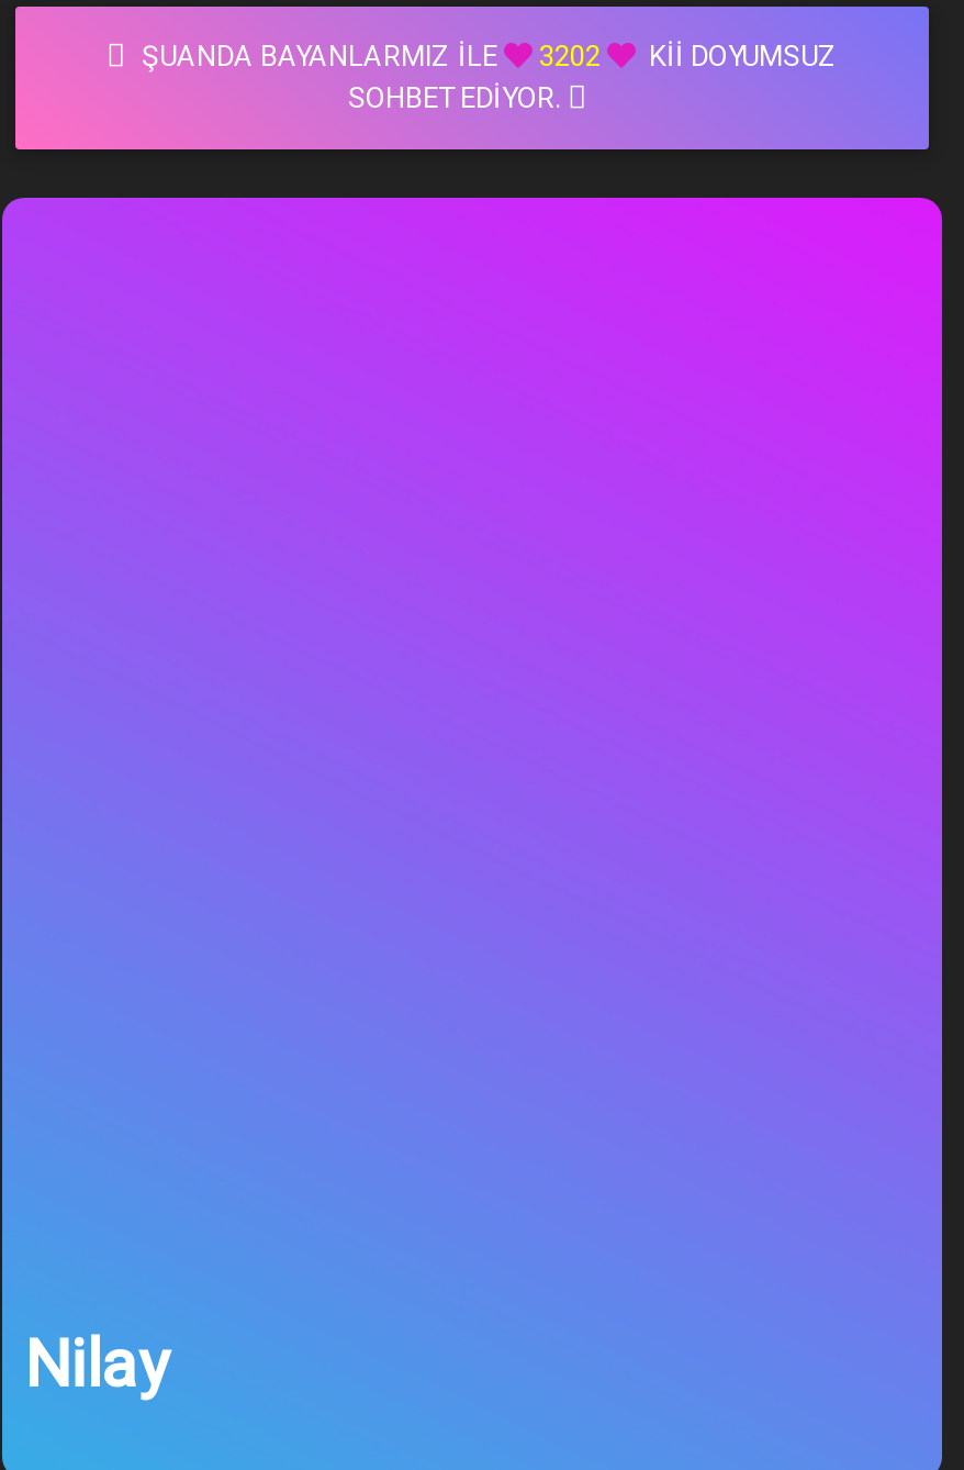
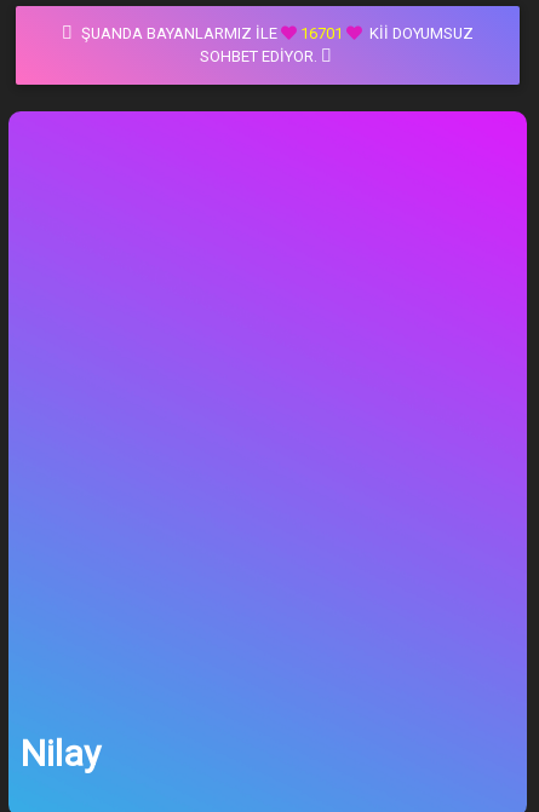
- ŞUANDA BAYANLARMIZ İLE 3202 KII DOYUMSUZ
+ ŞUANDA BAYANLARMIZ İLE 16701 KII DOYUMSUZ
